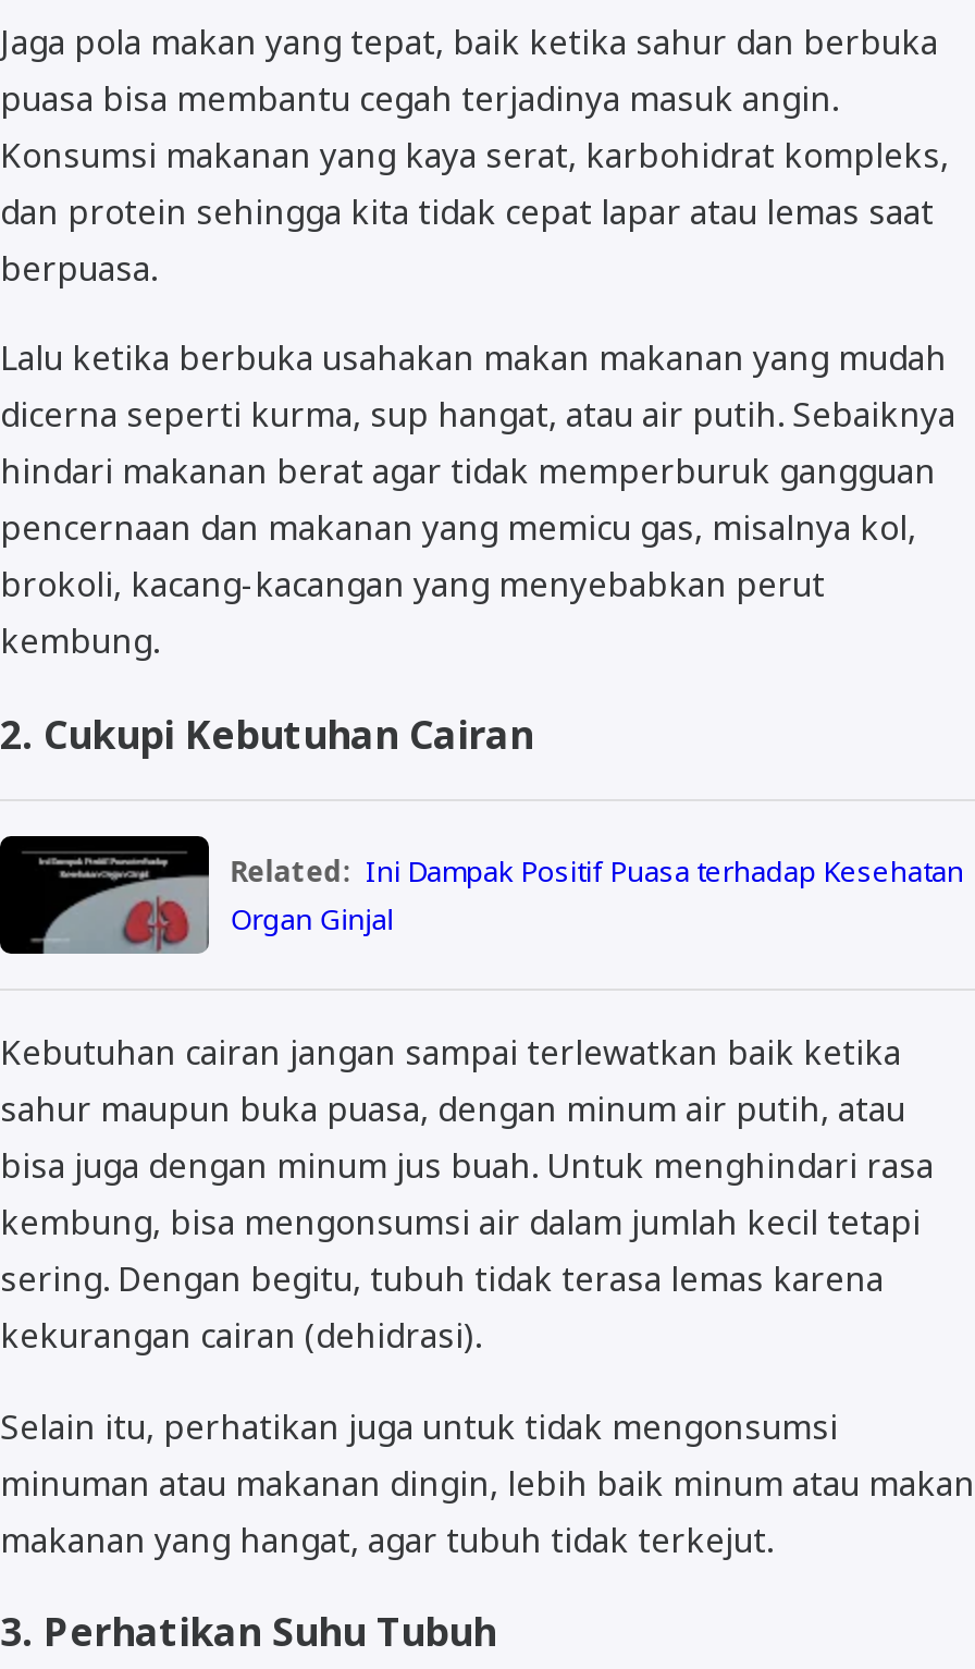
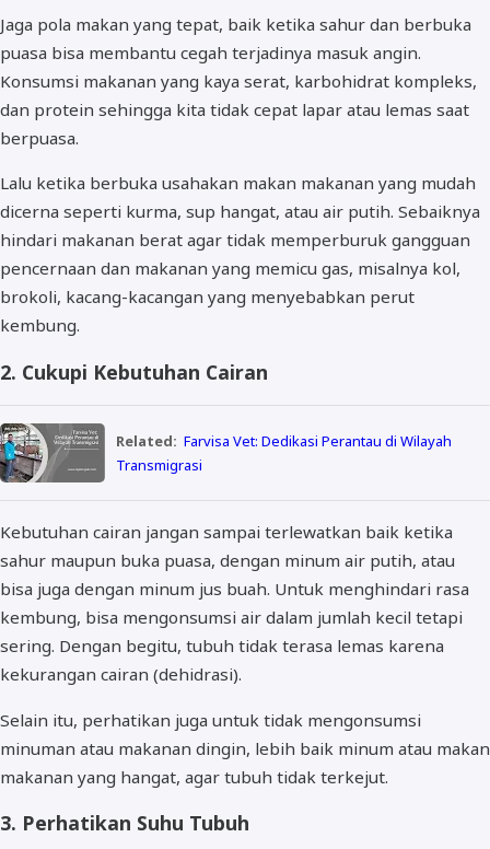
- [image]
- Related: Ini Dampak Positif Puasa terhadap Kesehatan
- Organ Ginjal
+ [image]
+ Related: Farvisa Vet: Dedikasi Perantau di Wilayah
+ Transmigrasi
